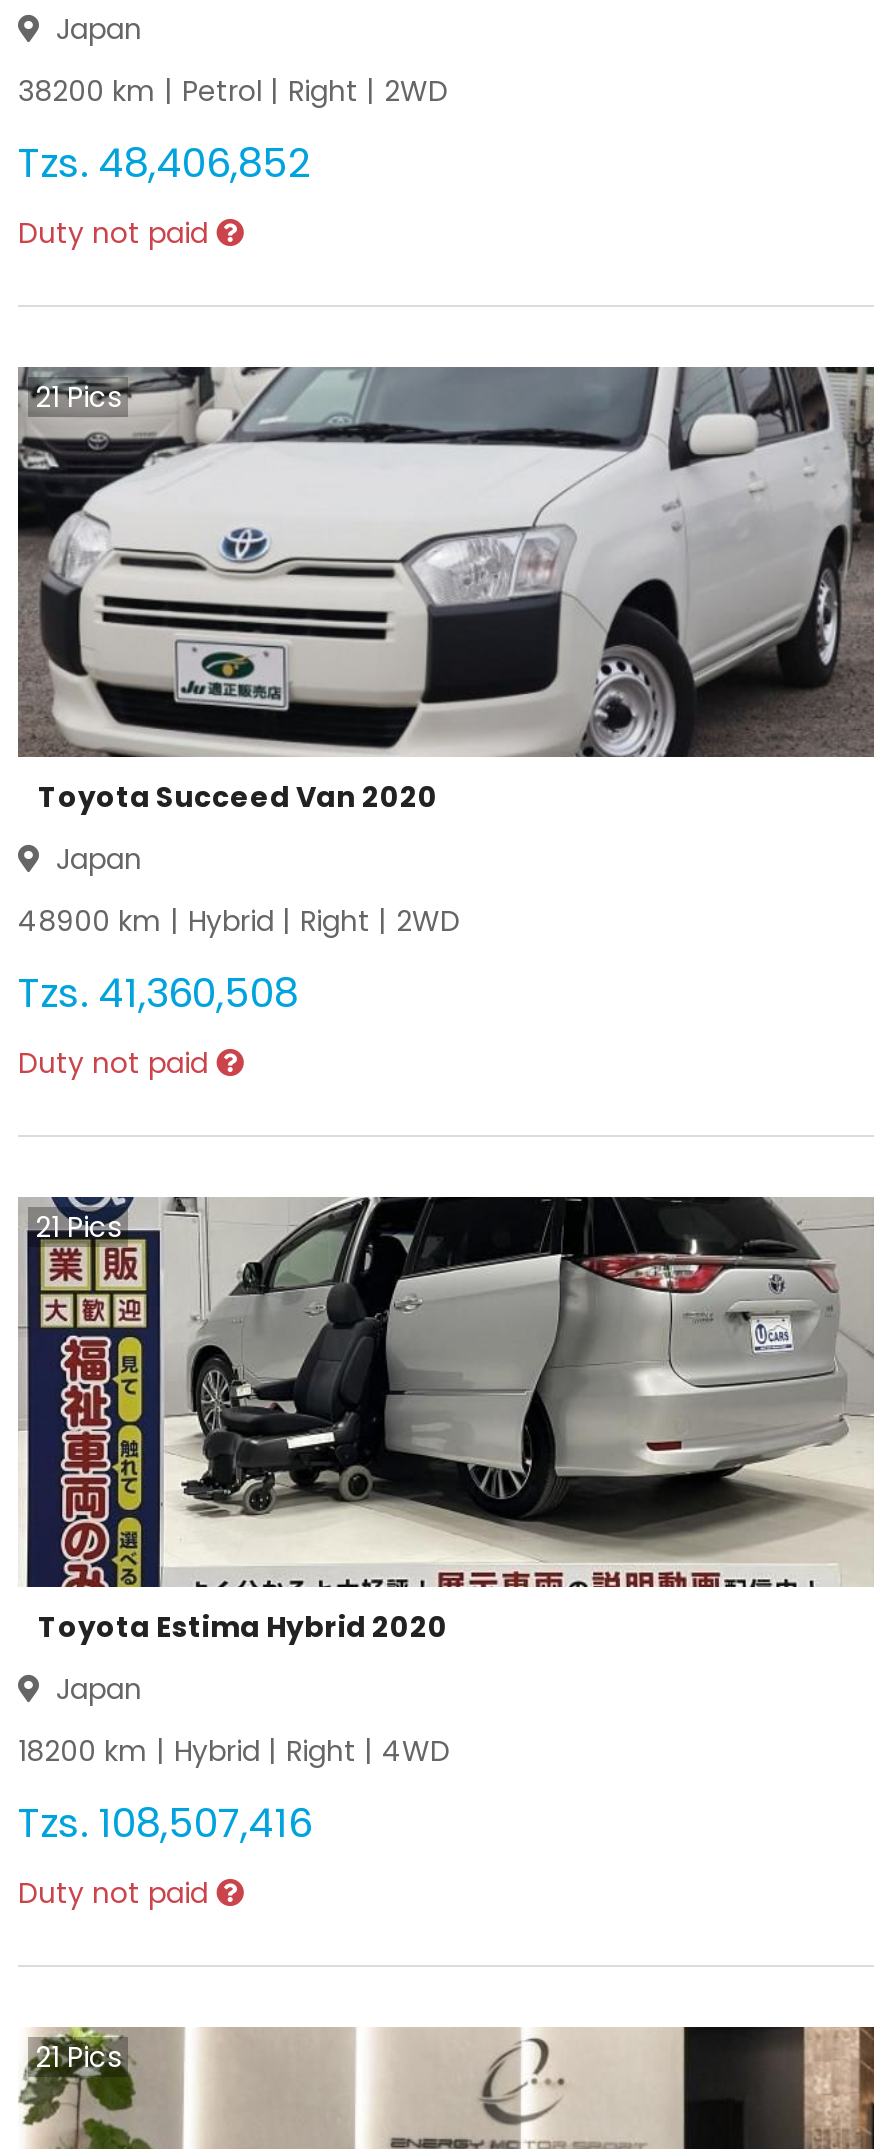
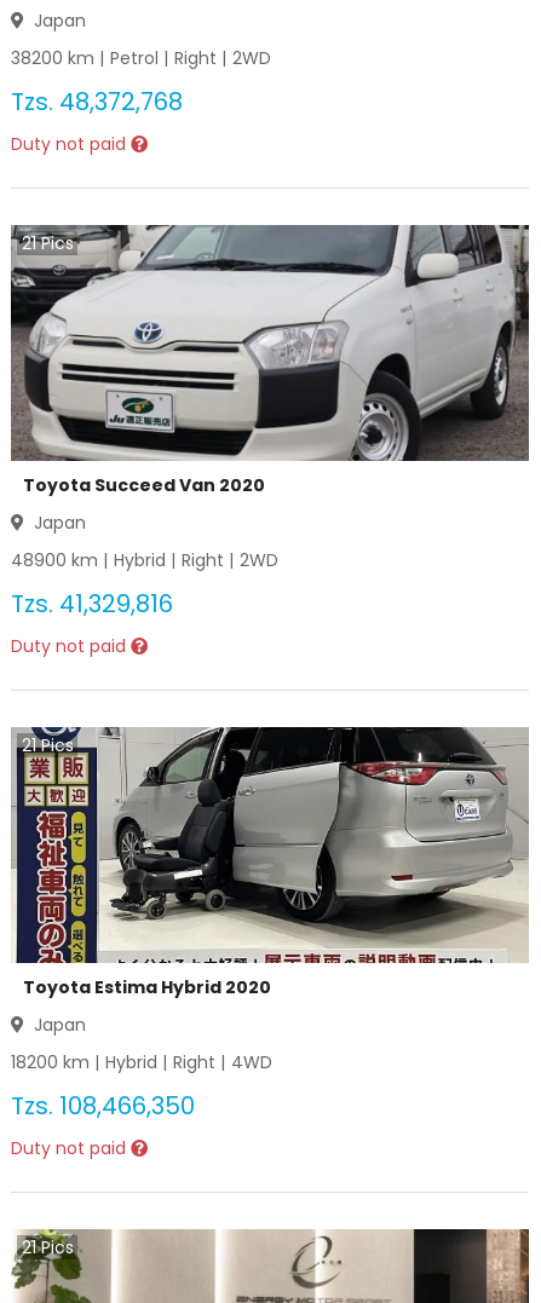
- Tzs. 48,406,852
+ Tzs. 48,372,768

- Tzs. 41,360,508
+ Tzs. 41,329,816

- Tzs. 108,507,416
+ Tzs. 108,466,350
